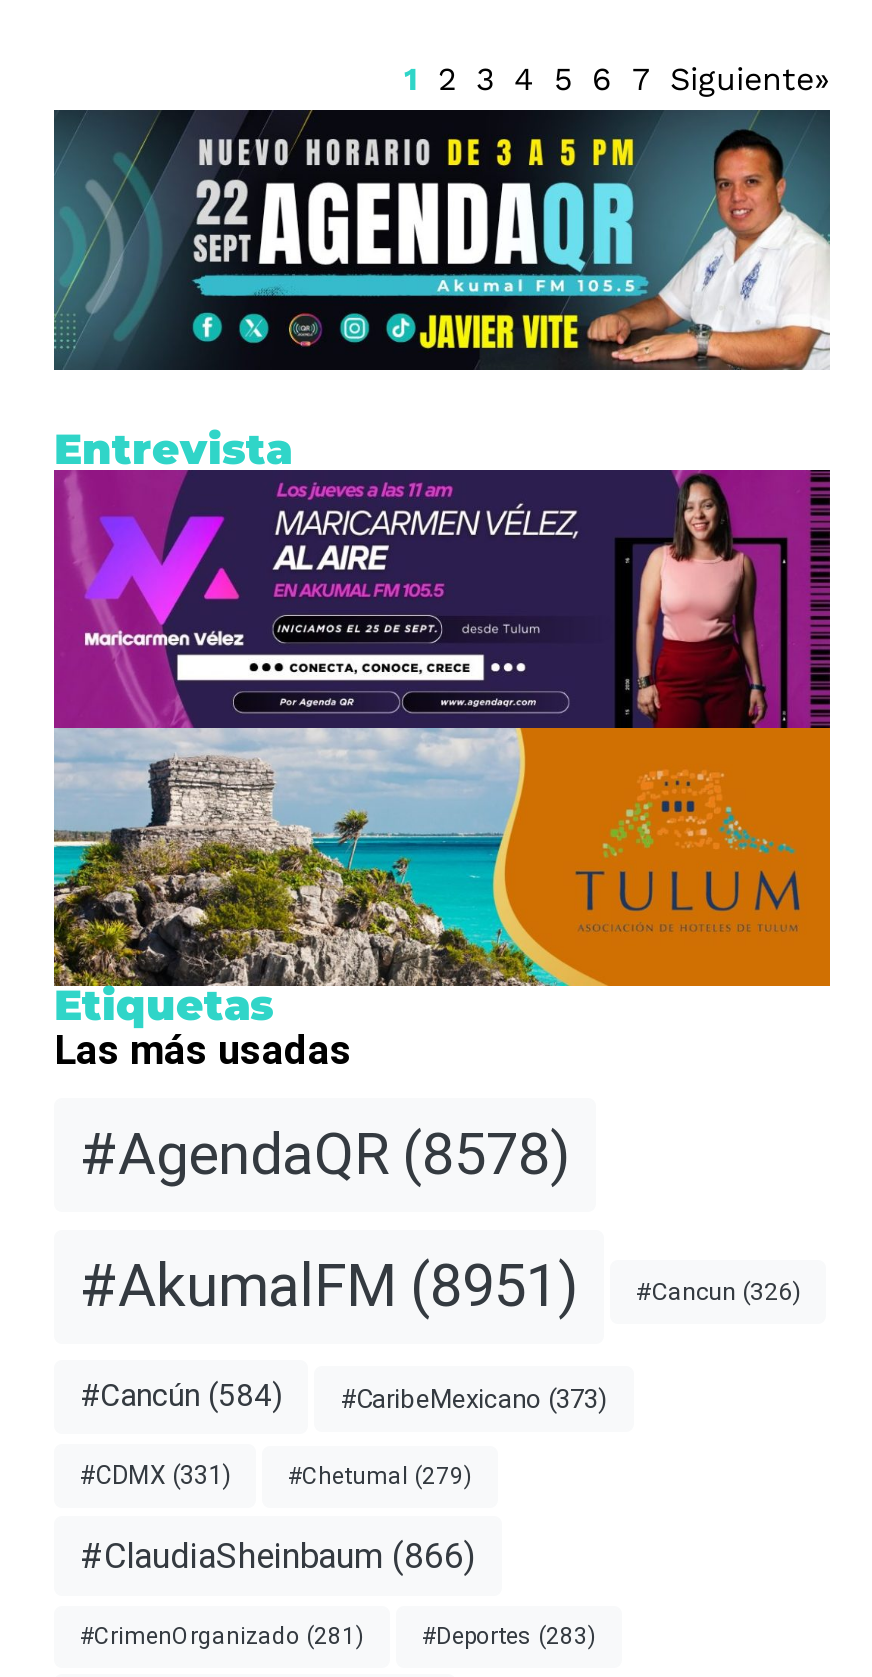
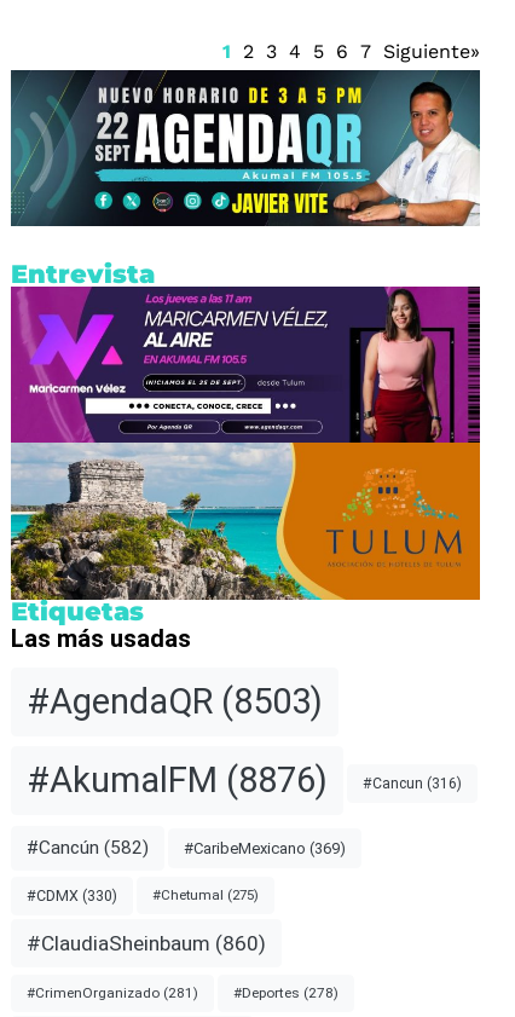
- #AgendaQR (8578)
+ #AgendaQR (8503)

- #AkumalFM (8951)
+ #AkumalFM (8876)

- #Cancun (326)
+ #Cancun (316)

- #Cancún (584)
+ #Cancún (582)

- #CaribeMexicano (373)
+ #CaribeMexicano (369)

- #CDMX (331)
+ #CDMX (330)

- #Chetumal (279)
+ #Chetumal (275)

- #ClaudiaSheinbaum (866)
+ #ClaudiaSheinbaum (860)

- #Deportes (283)
+ #Deportes (278)
